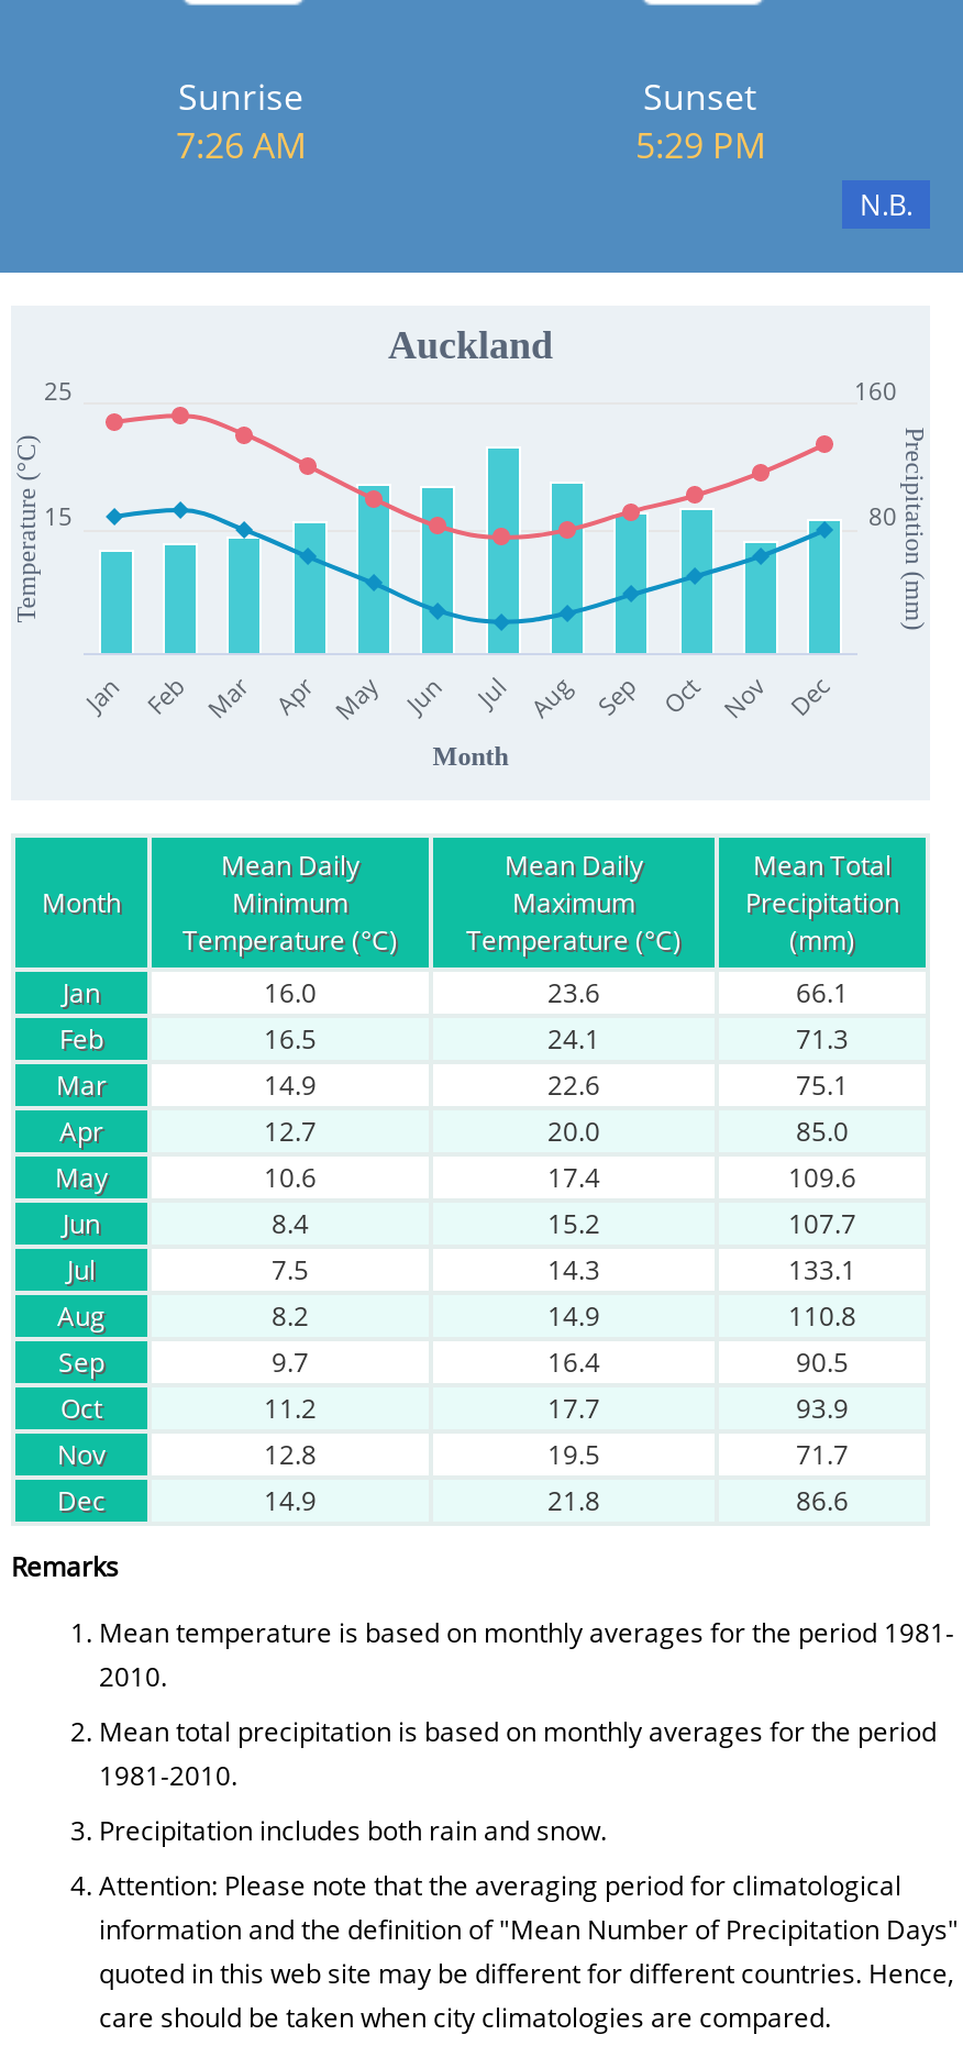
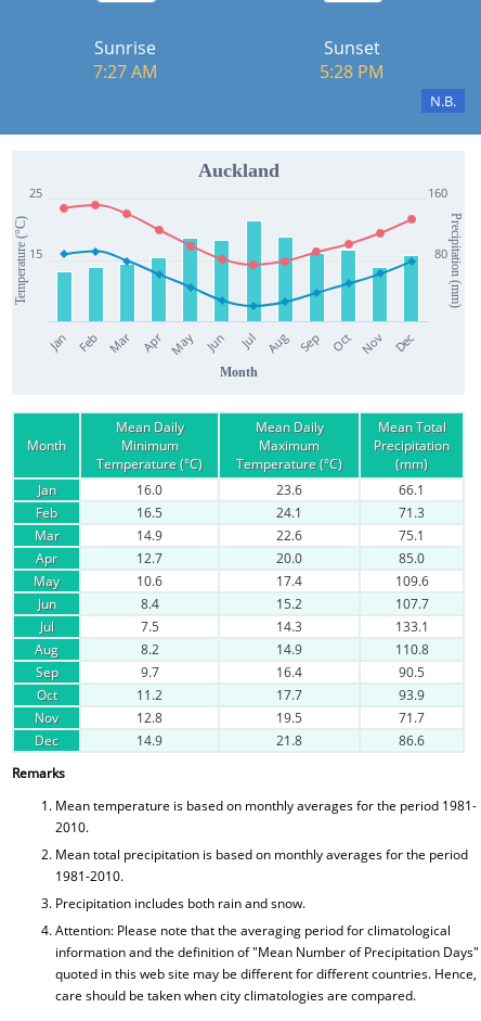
- 7:26 AM
+ 7:27 AM

- 5:29 PM
+ 5:28 PM
